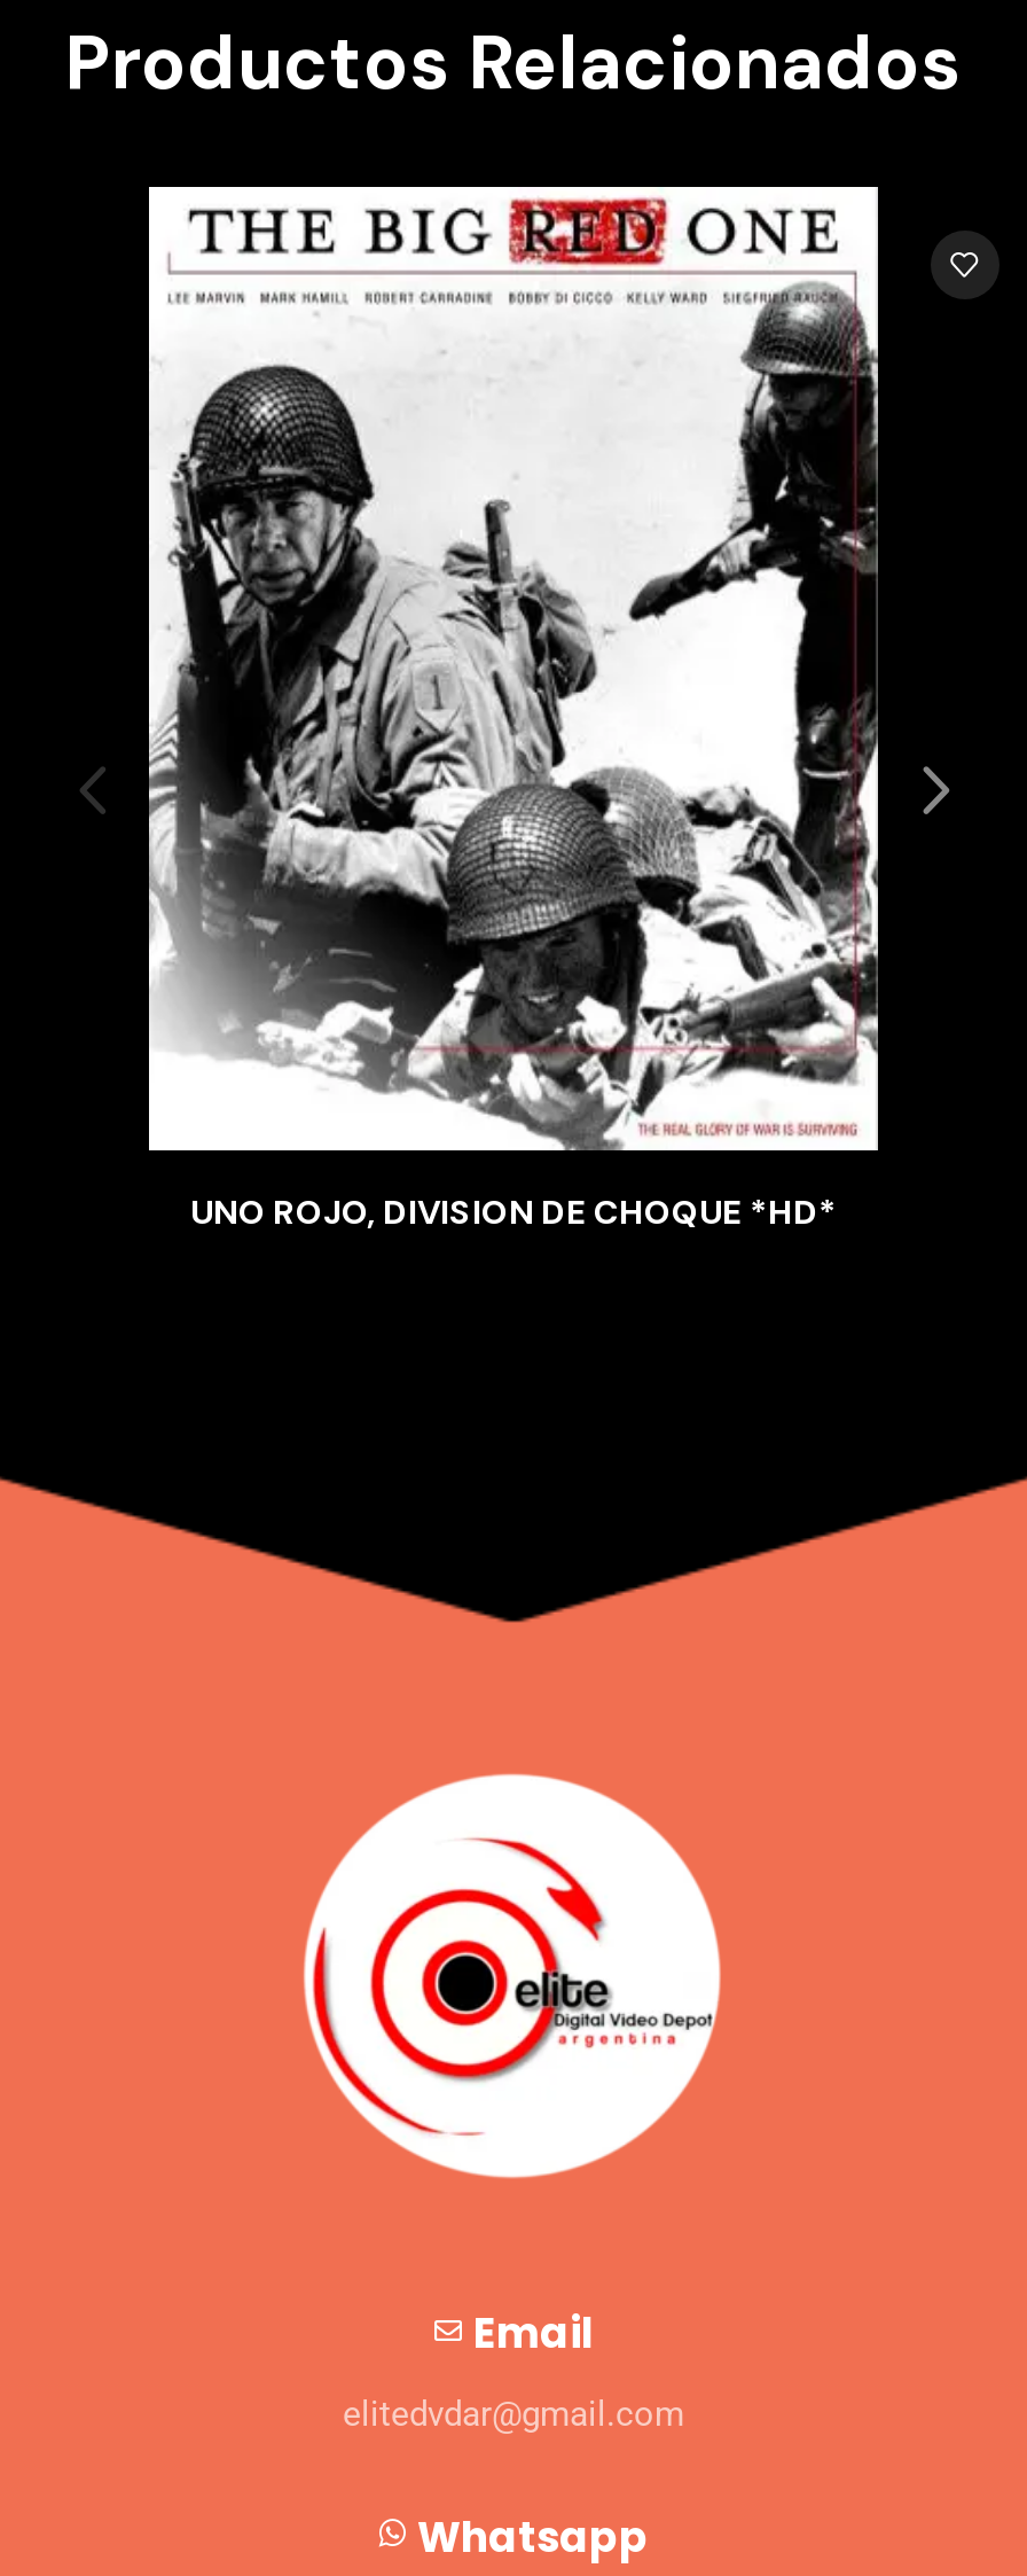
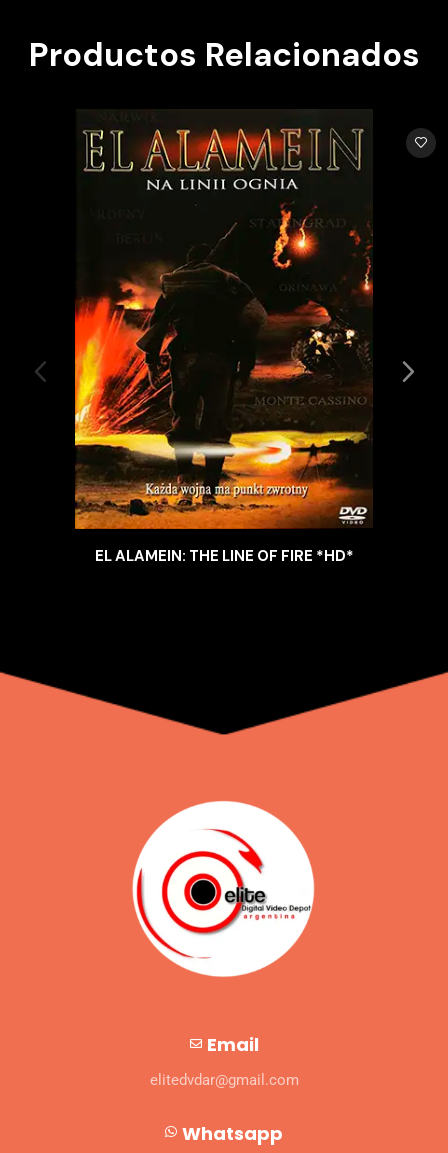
- [image]
- UNO ROJO, DIVISION DE CHOQUE *HD*
+ [image]
+ EL ALAMEIN: THE LINE OF FIRE *HD*
